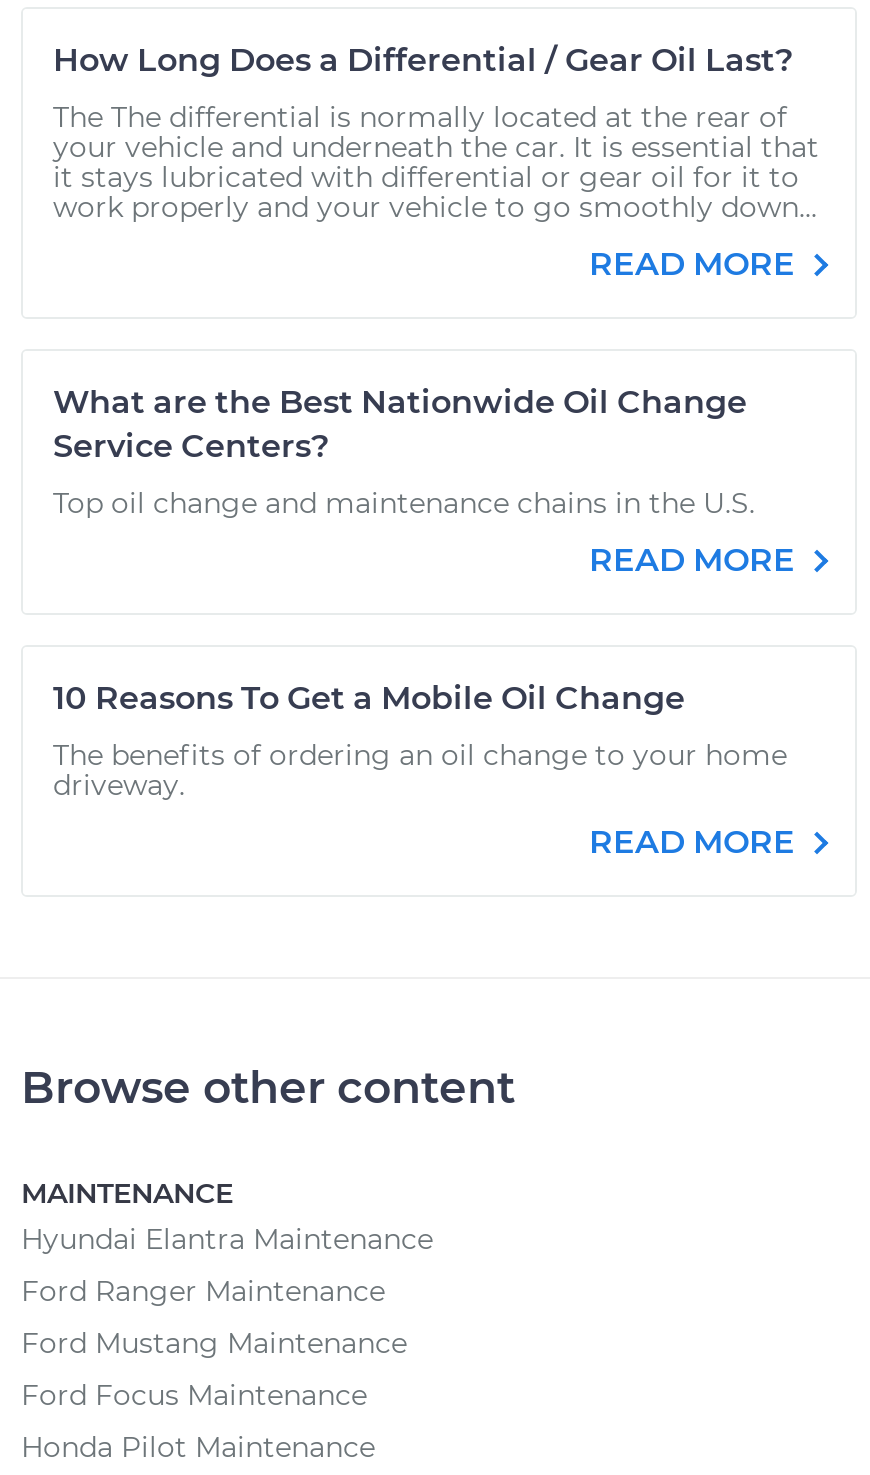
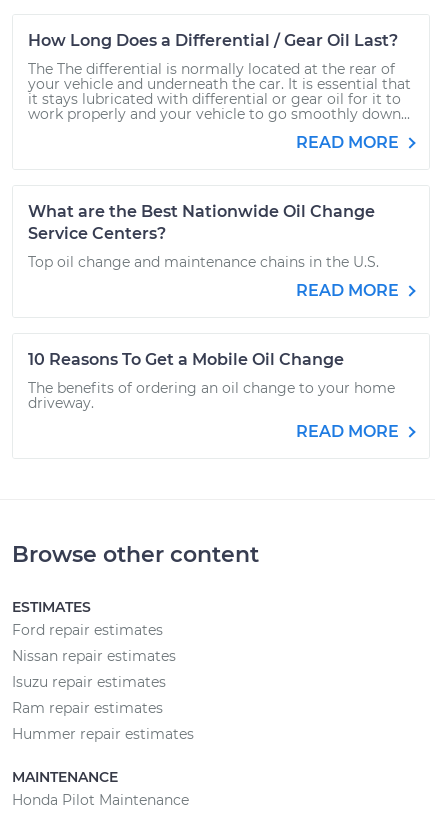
+ ESTIMATES
+ Ford repair estimates
+ Nissan repair estimates
+ Isuzu repair estimates
+ Ram repair estimates
+ Hummer repair estimates

moved down: MAINTENANCE

- Hyundai Elantra Maintenance
- Ford Ranger Maintenance
- Ford Mustang Maintenance
- Ford Focus Maintenance
